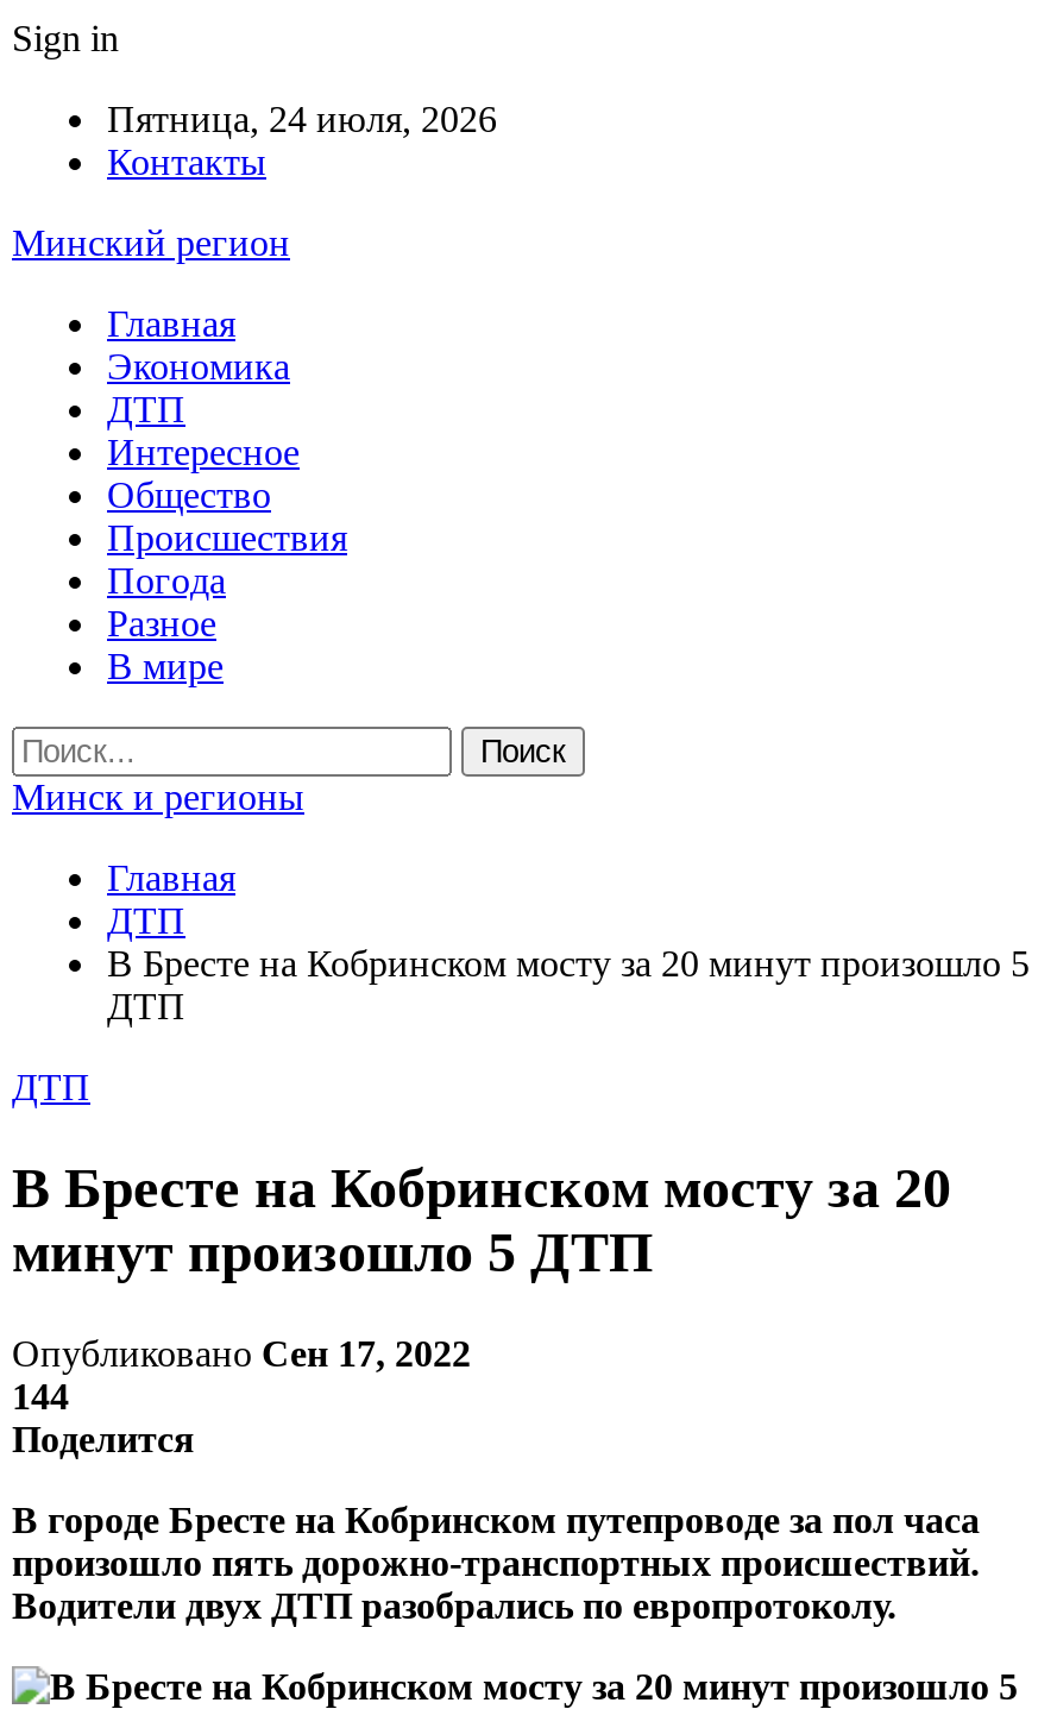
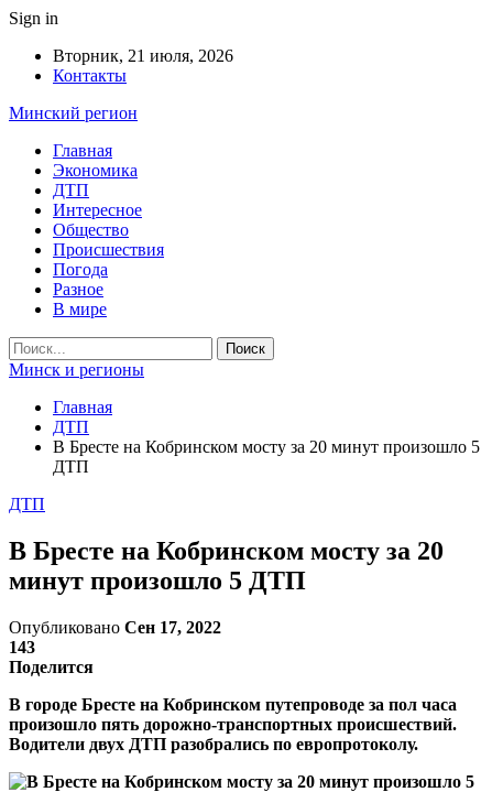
- Пятница, 24 июля, 2026
+ Вторник, 21 июля, 2026

- 144
+ 143
